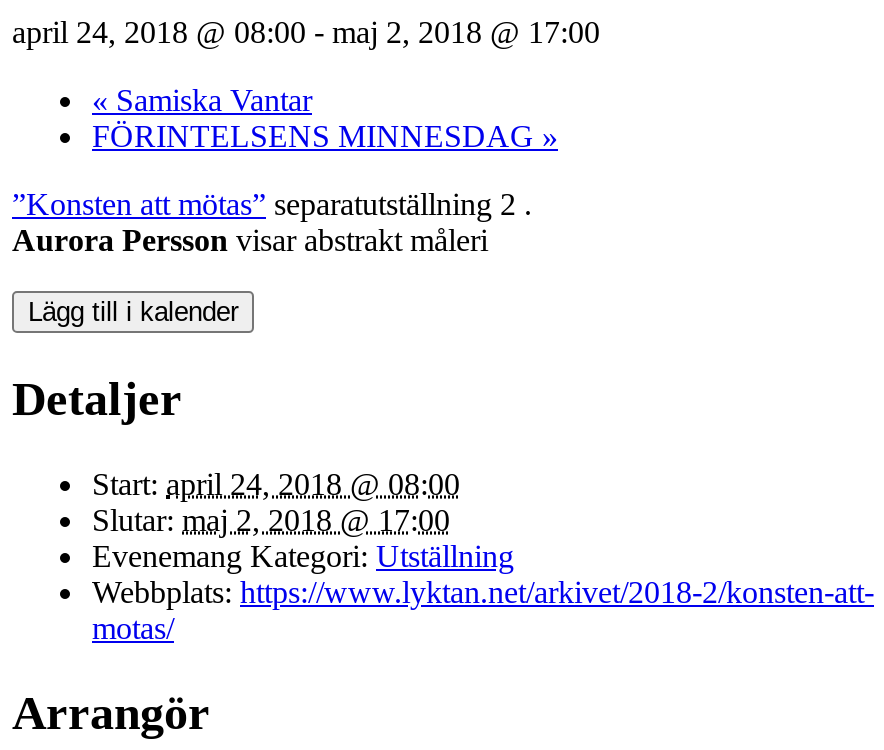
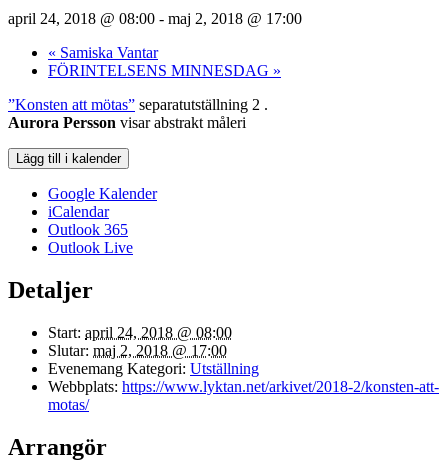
+ Google Kalender
+ iCalendar
+ Outlook 365
+ Outlook Live
